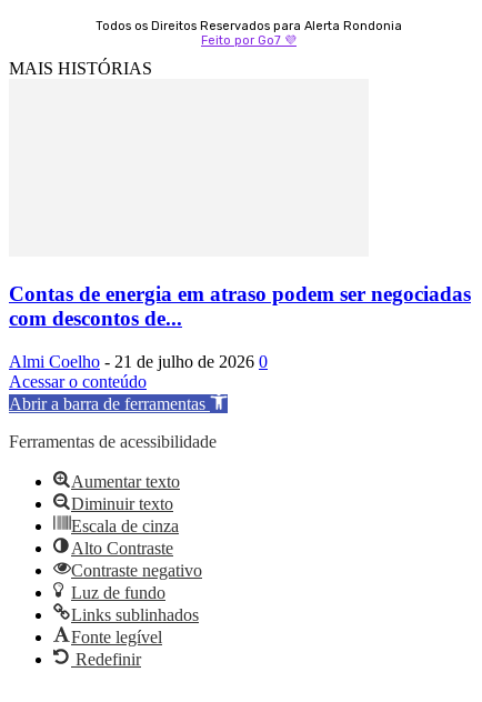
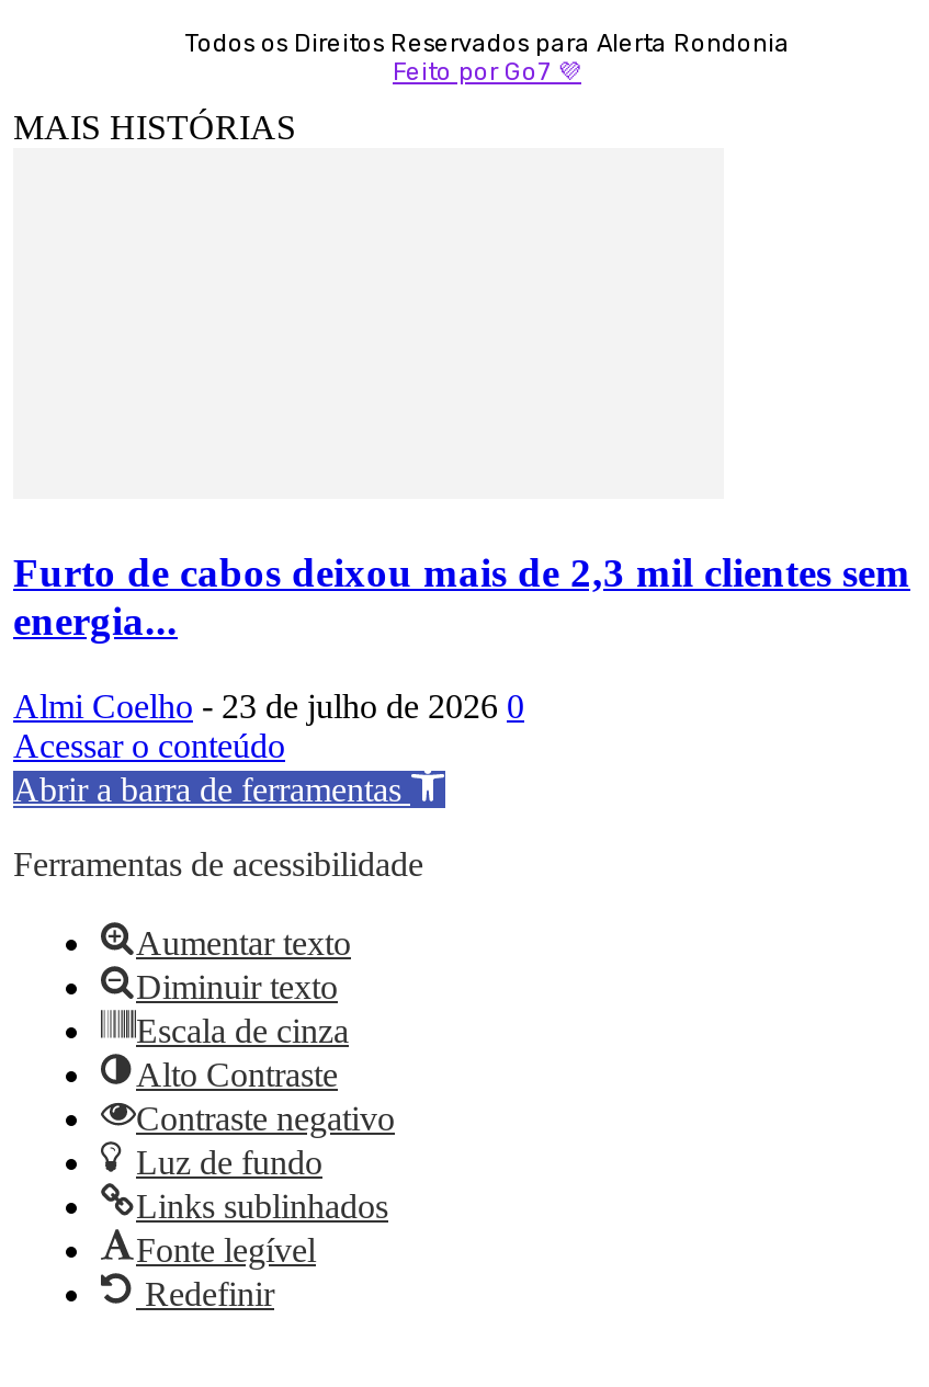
- Contas de energia em atraso podem ser negociadas
- com descontos de...
+ Furto de cabos deixou mais de 2,3 mil clientes sem
+ energia...

- Almi Coelho - 21 de julho de 2026 0
+ Almi Coelho - 23 de julho de 2026 0
